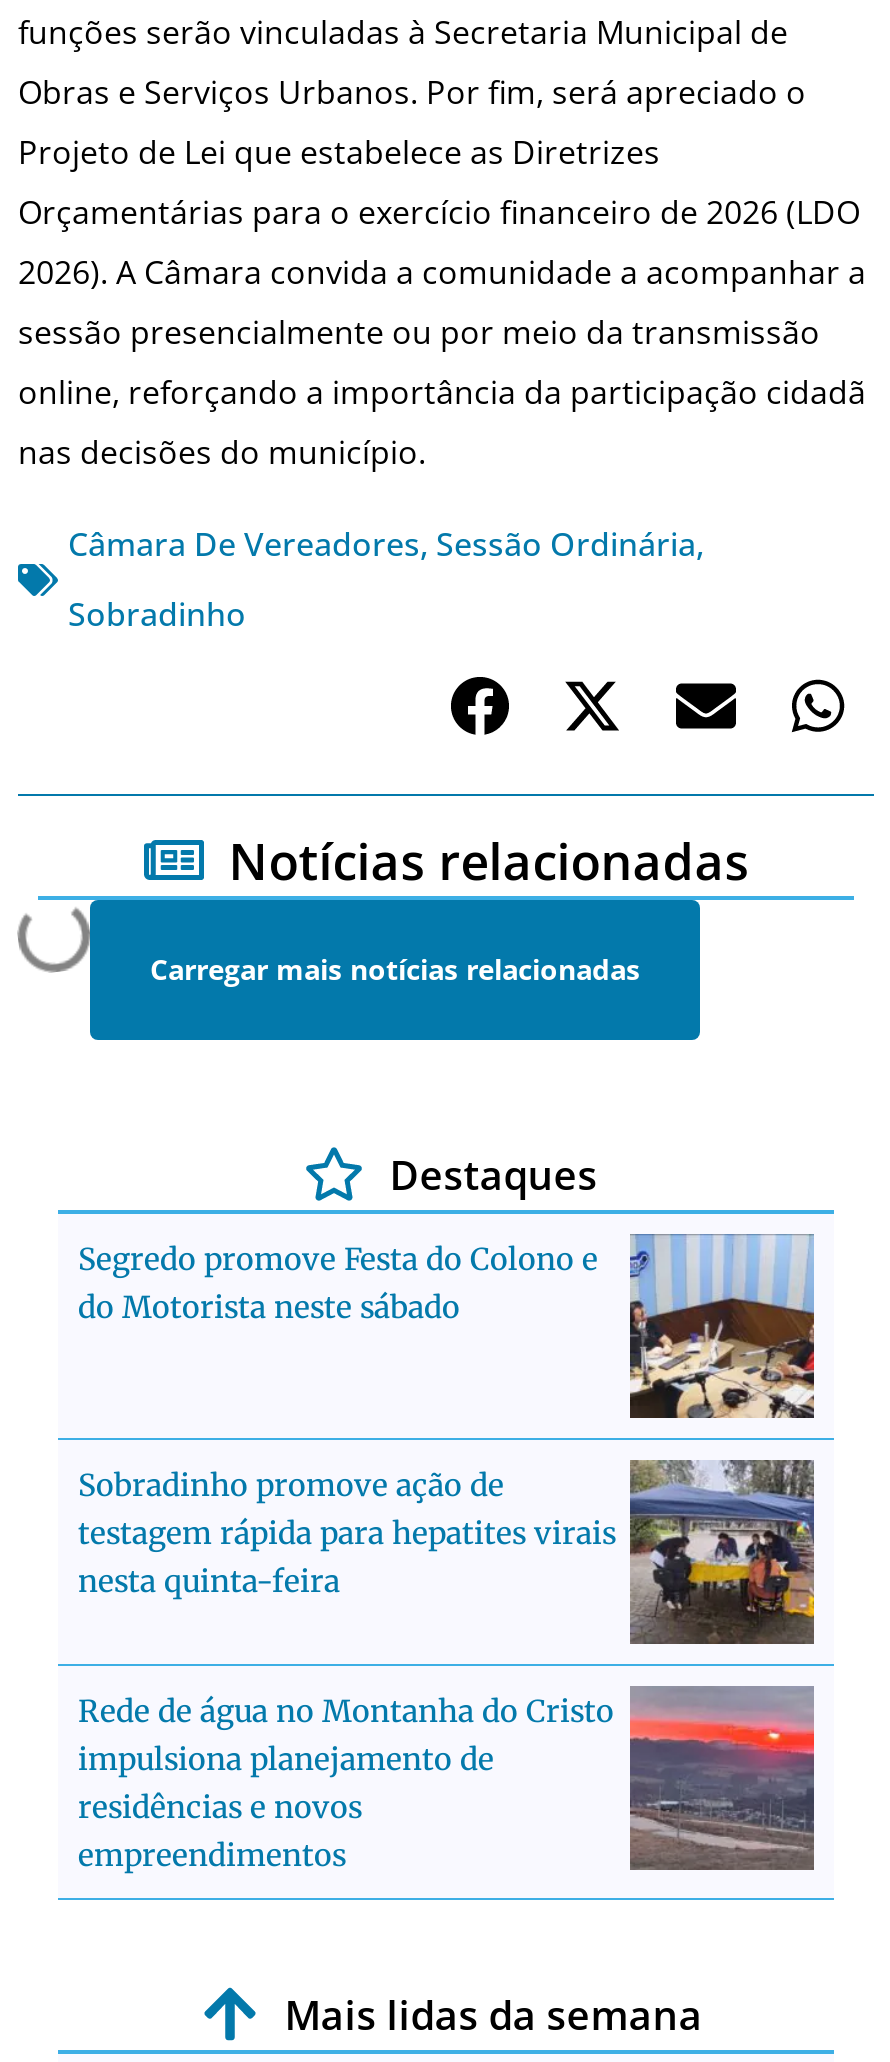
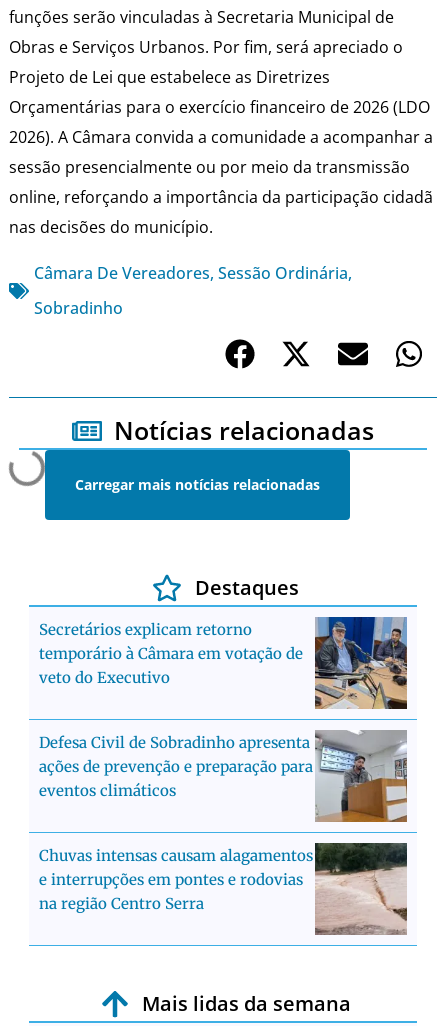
- [image]
- Segredo promove Festa do Colono e
- do Motorista neste sábado
+ [image]
+ Secretários explicam retorno
+ temporário à Câmara em votação de
+ veto do Executivo

- [image]
- Sobradinho promove ação de
- testagem rápida para hepatites virais
- nesta quinta-feira
+ [image]
+ Defesa Civil de Sobradinho apresenta
+ ações de prevenção e preparação para
+ eventos climáticos

- [image]
- Rede de água no Montanha do Cristo
- impulsiona planejamento de
- residências e novos
- empreendimentos
+ [image]
+ Chuvas intensas causam alagamentos
+ e interrupções em pontes e rodovias
+ na região Centro Serra
